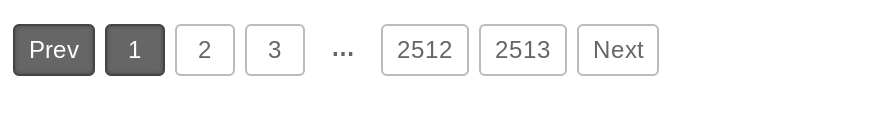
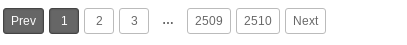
- 2512
+ 2509

- 2513
+ 2510
